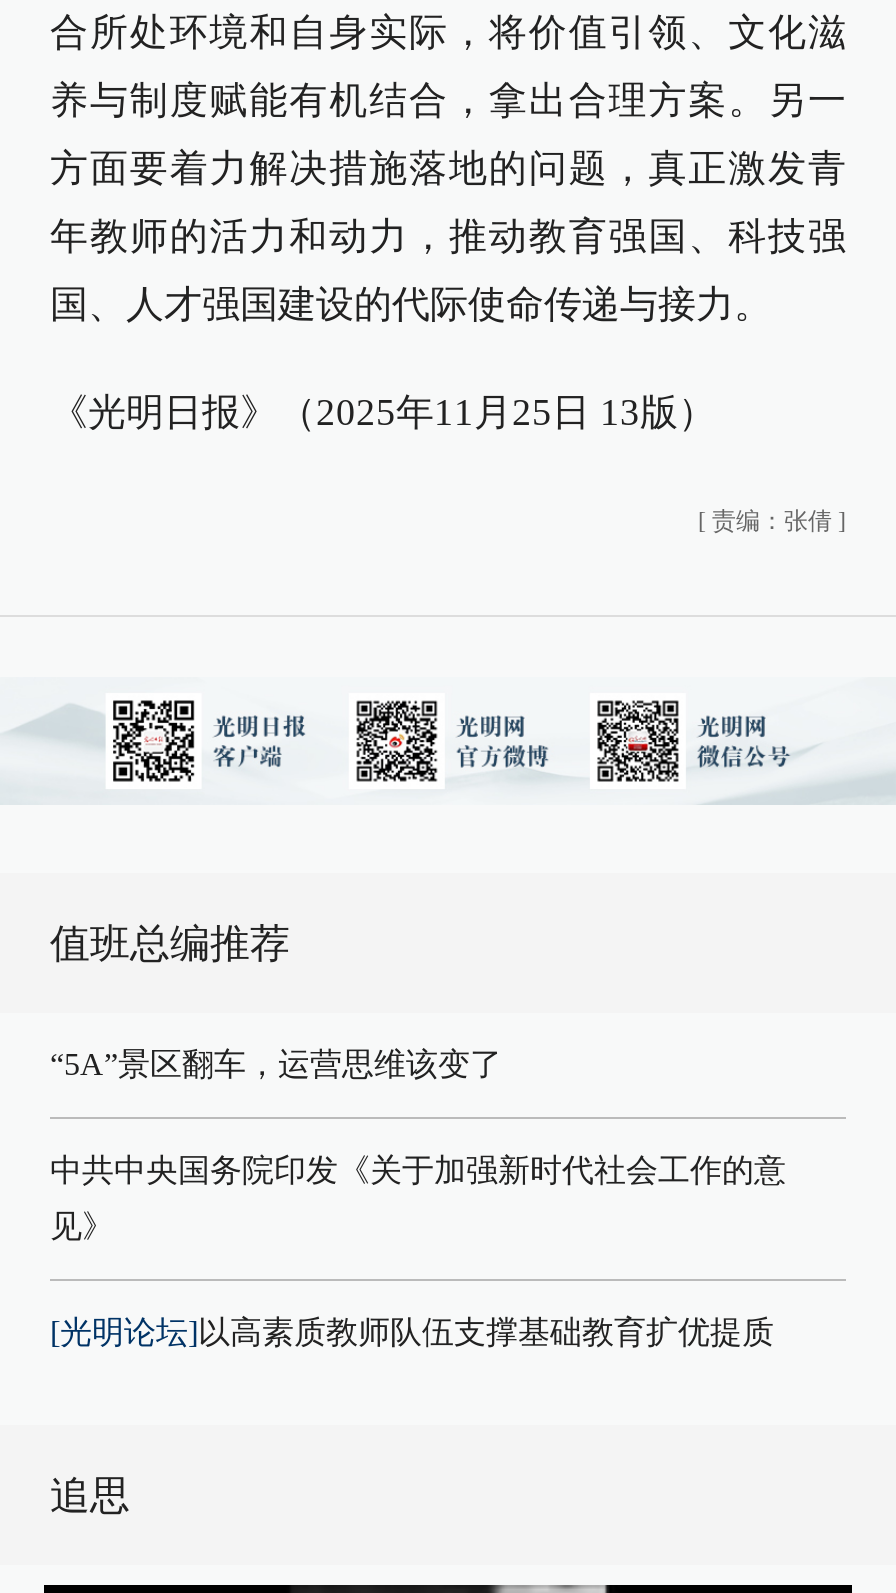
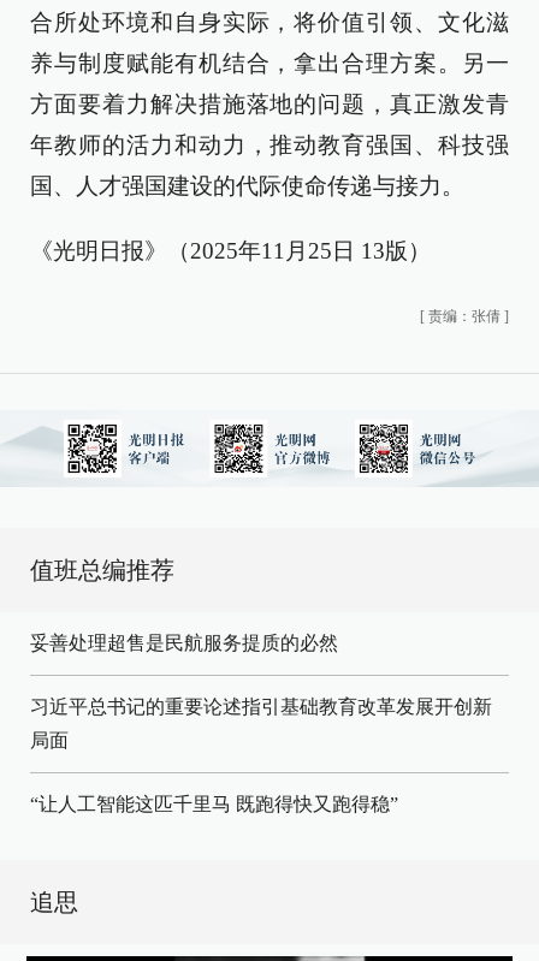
- “5A”景区翻车，运营思维该变了
+ 妥善处理超售是民航服务提质的必然

- 中共中央国务院印发《关于加强新时代社会工作的意
+ 习近平总书记的重要论述指引基础教育改革发展开创新

- 见》
+ 局面

- [光明论坛]以高素质教师队伍支撑基础教育扩优提质
+ “让人工智能这匹千里马 既跑得快又跑得稳”
